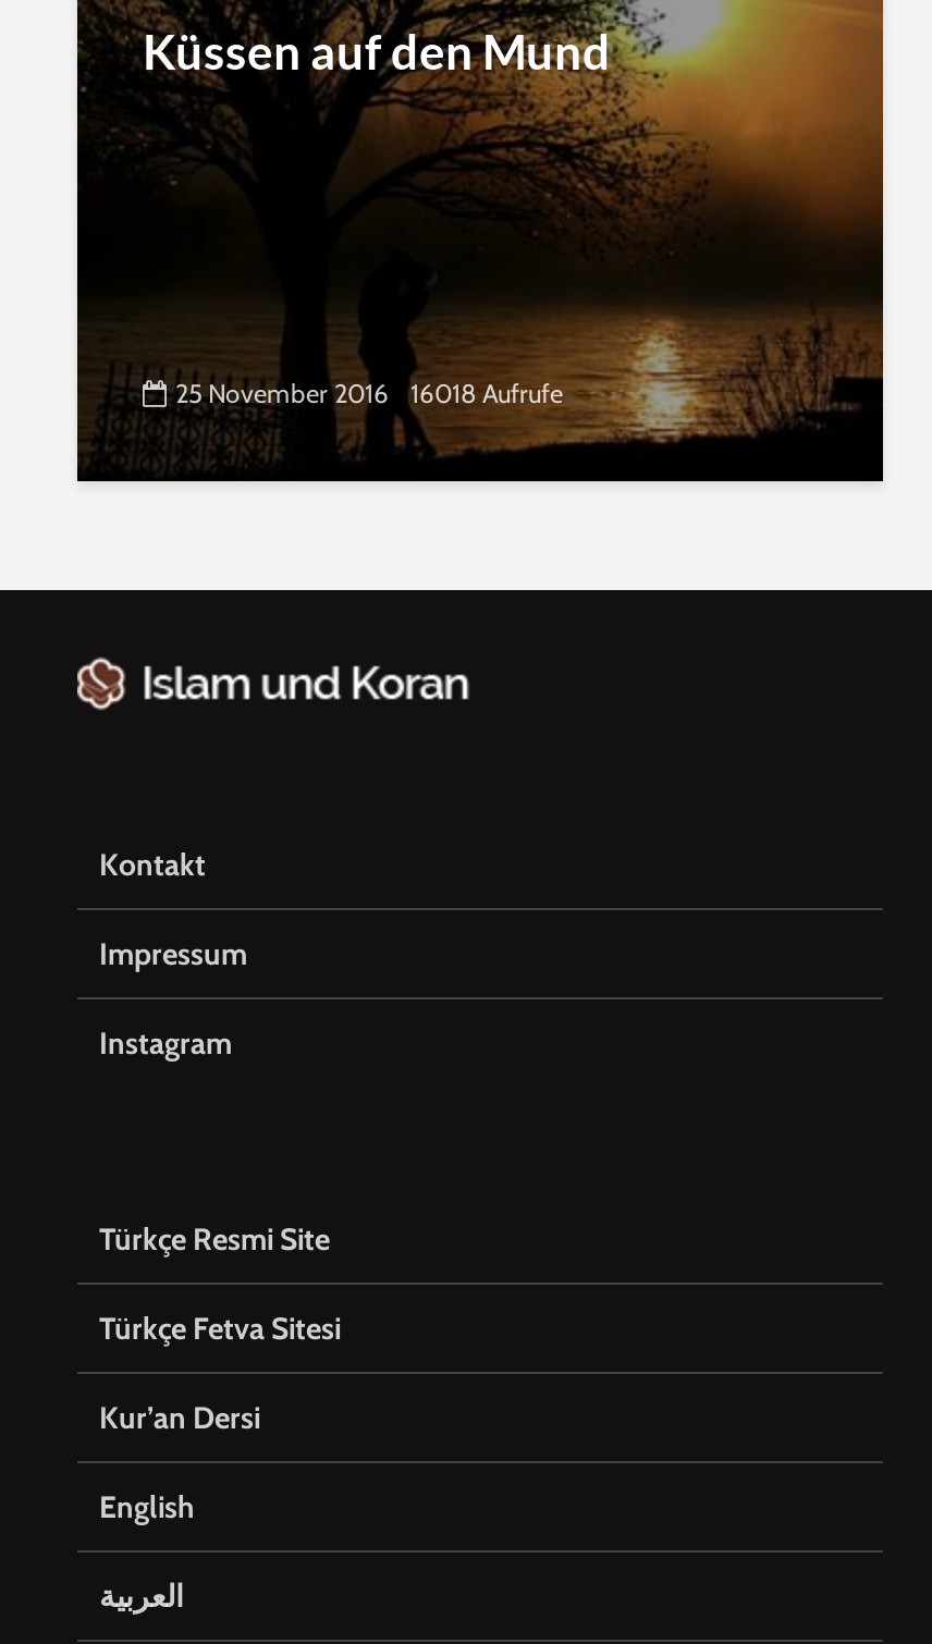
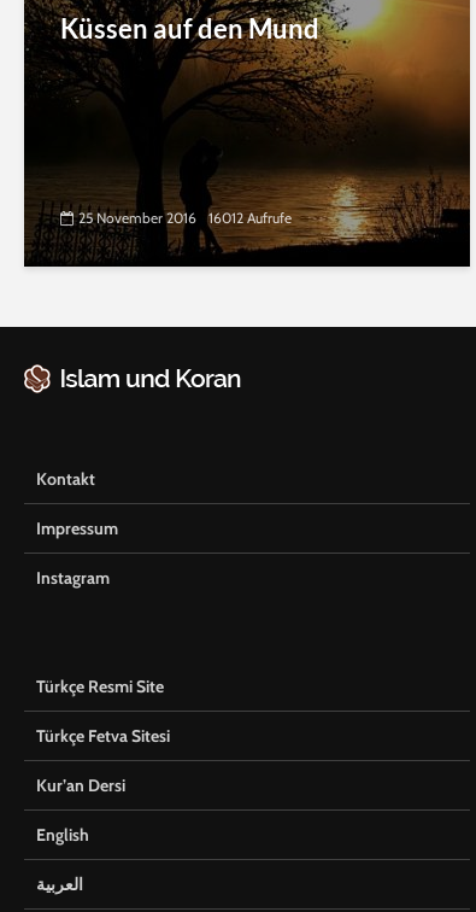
- 25 November 2016 16018 Aufrufe
+ 25 November 2016 16012 Aufrufe
